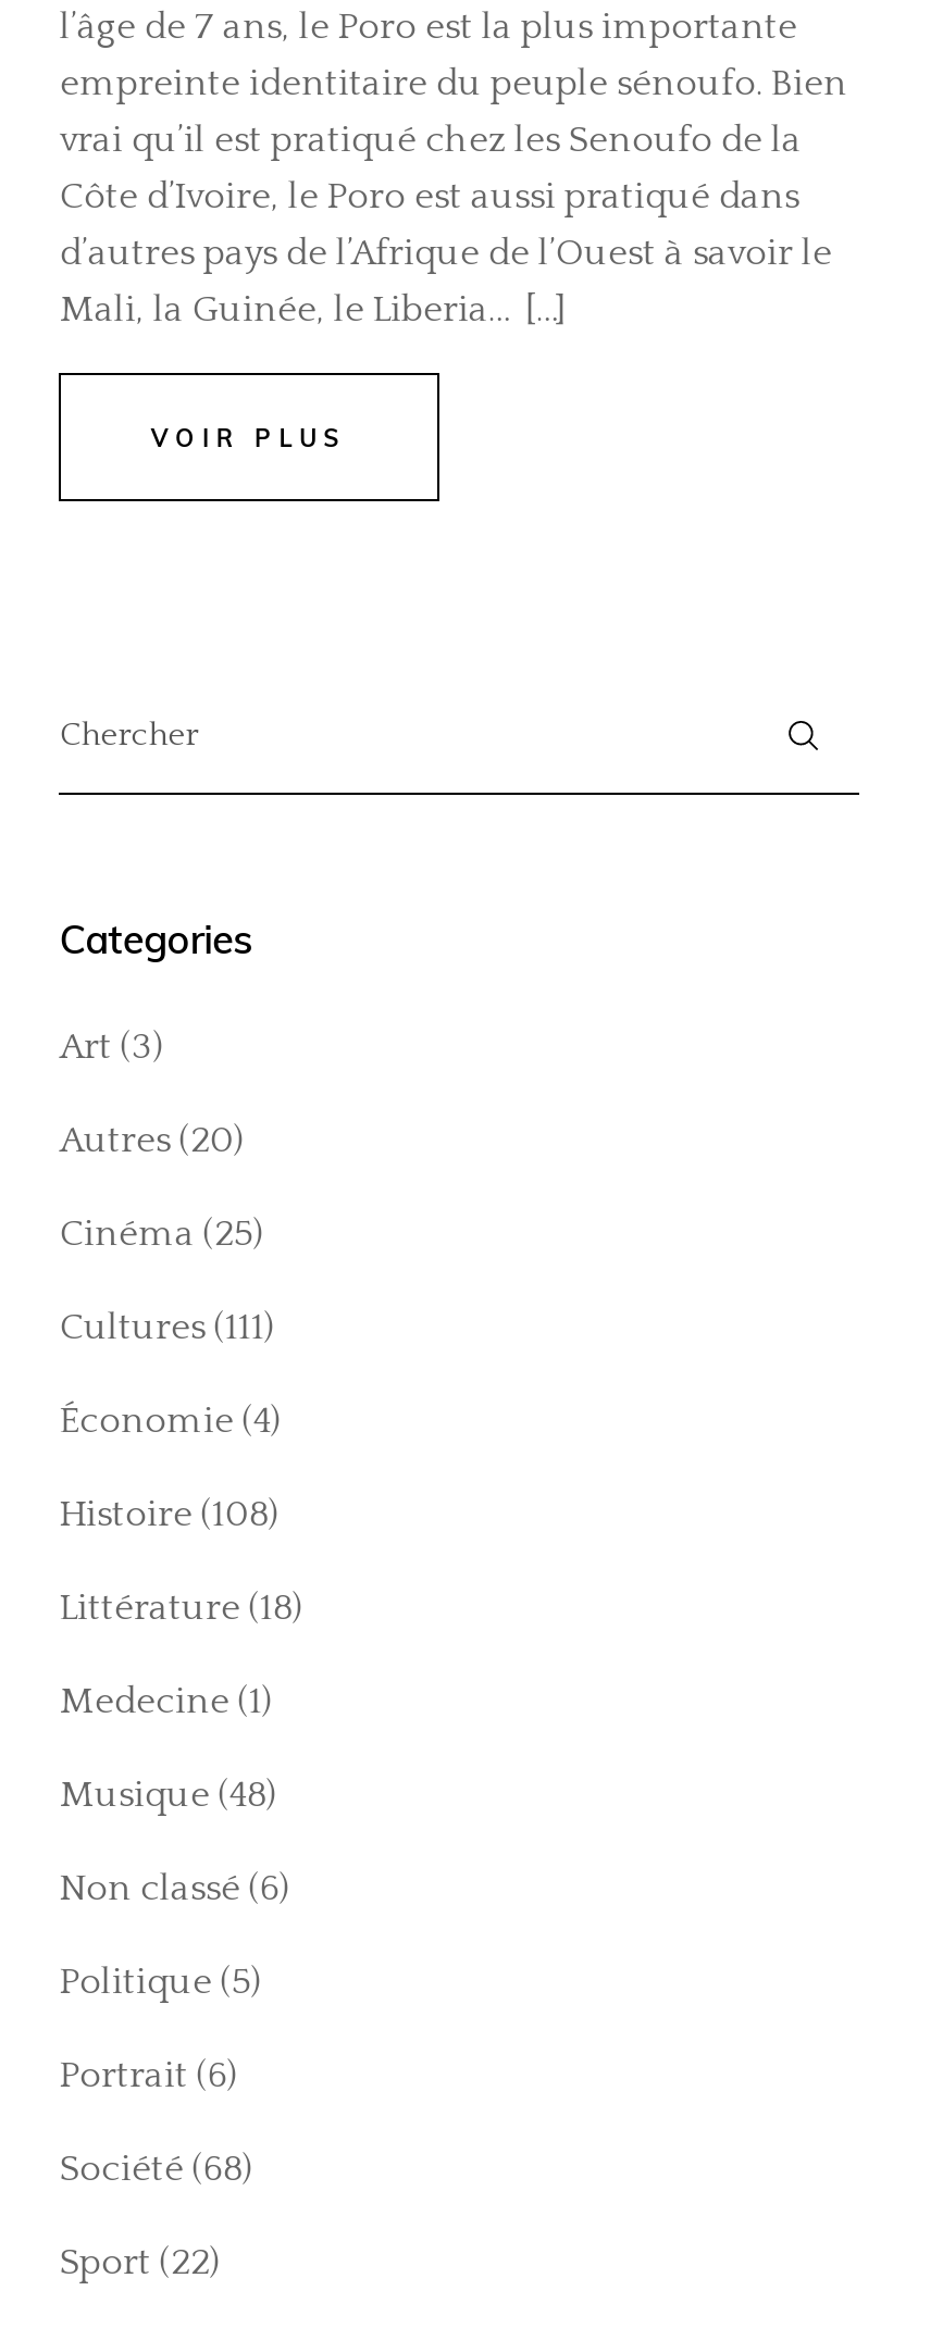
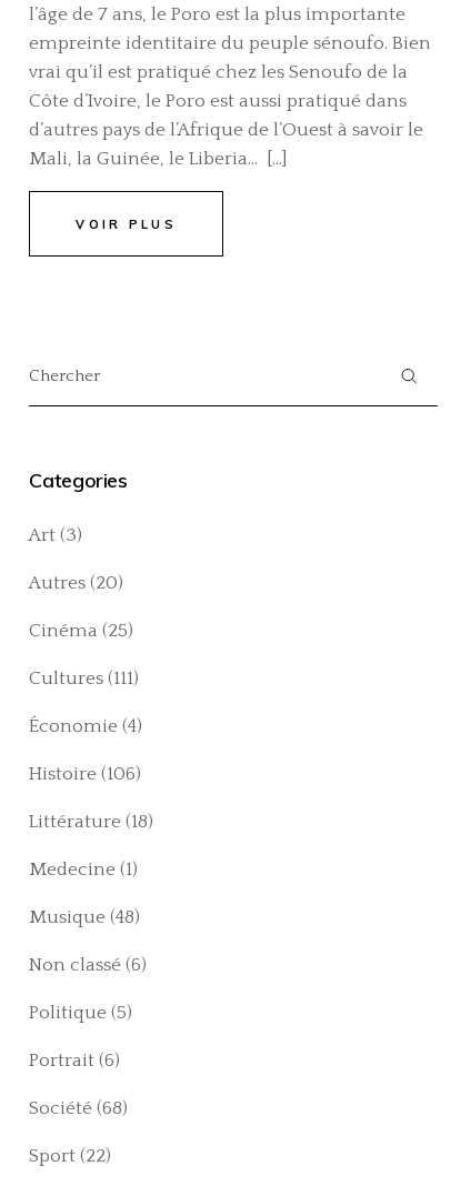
- Histoire (108)
+ Histoire (106)
